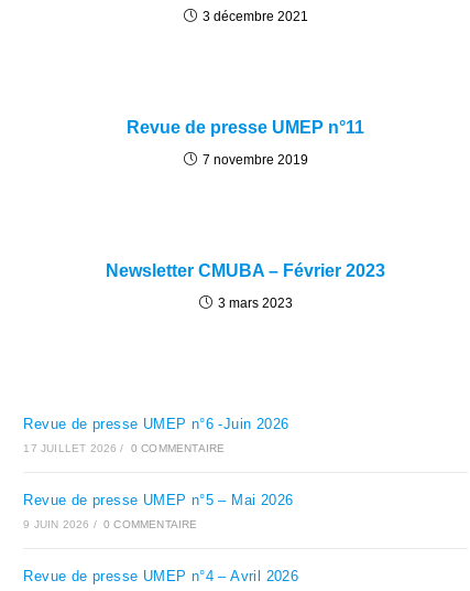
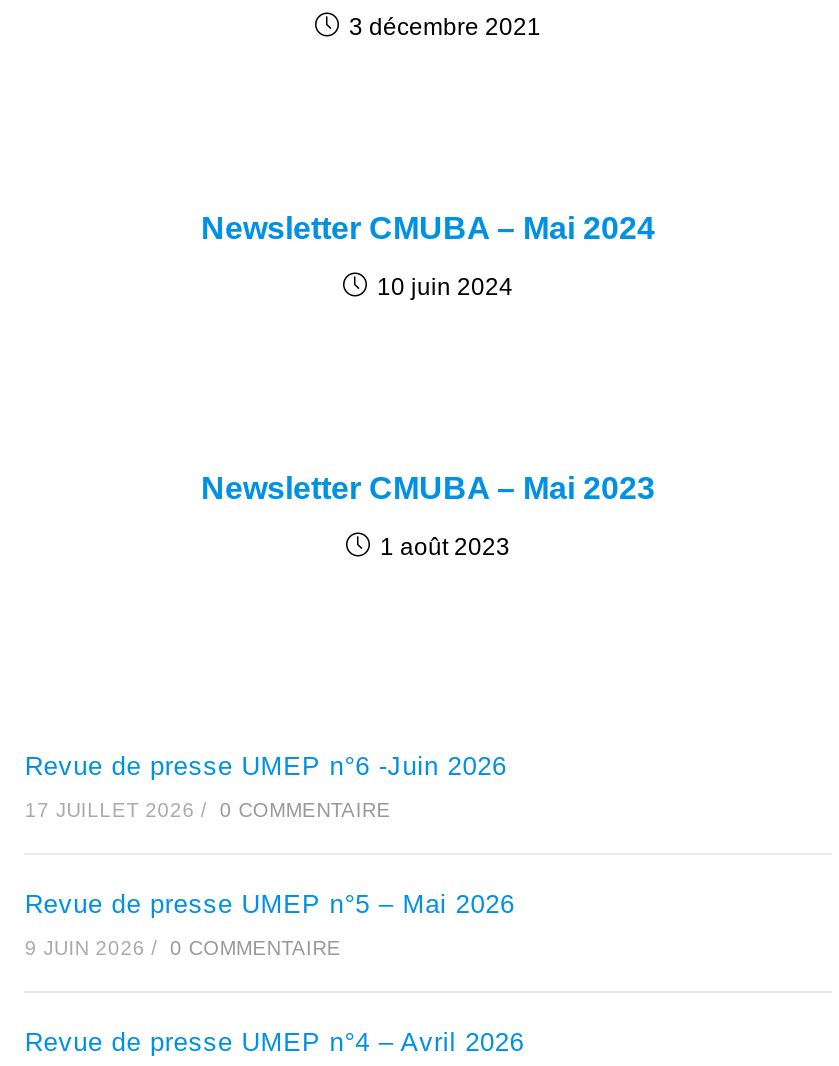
- Revue de presse UMEP n°11
+ Newsletter CMUBA – Mai 2024

- 7 novembre 2019
+ 10 juin 2024

- Newsletter CMUBA – Février 2023
+ Newsletter CMUBA – Mai 2023

- 3 mars 2023
+ 1 août 2023
